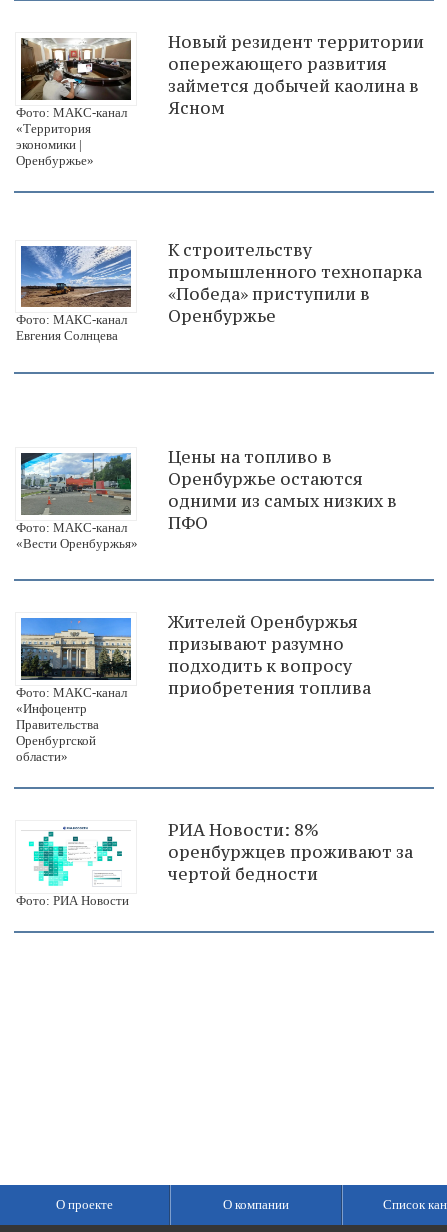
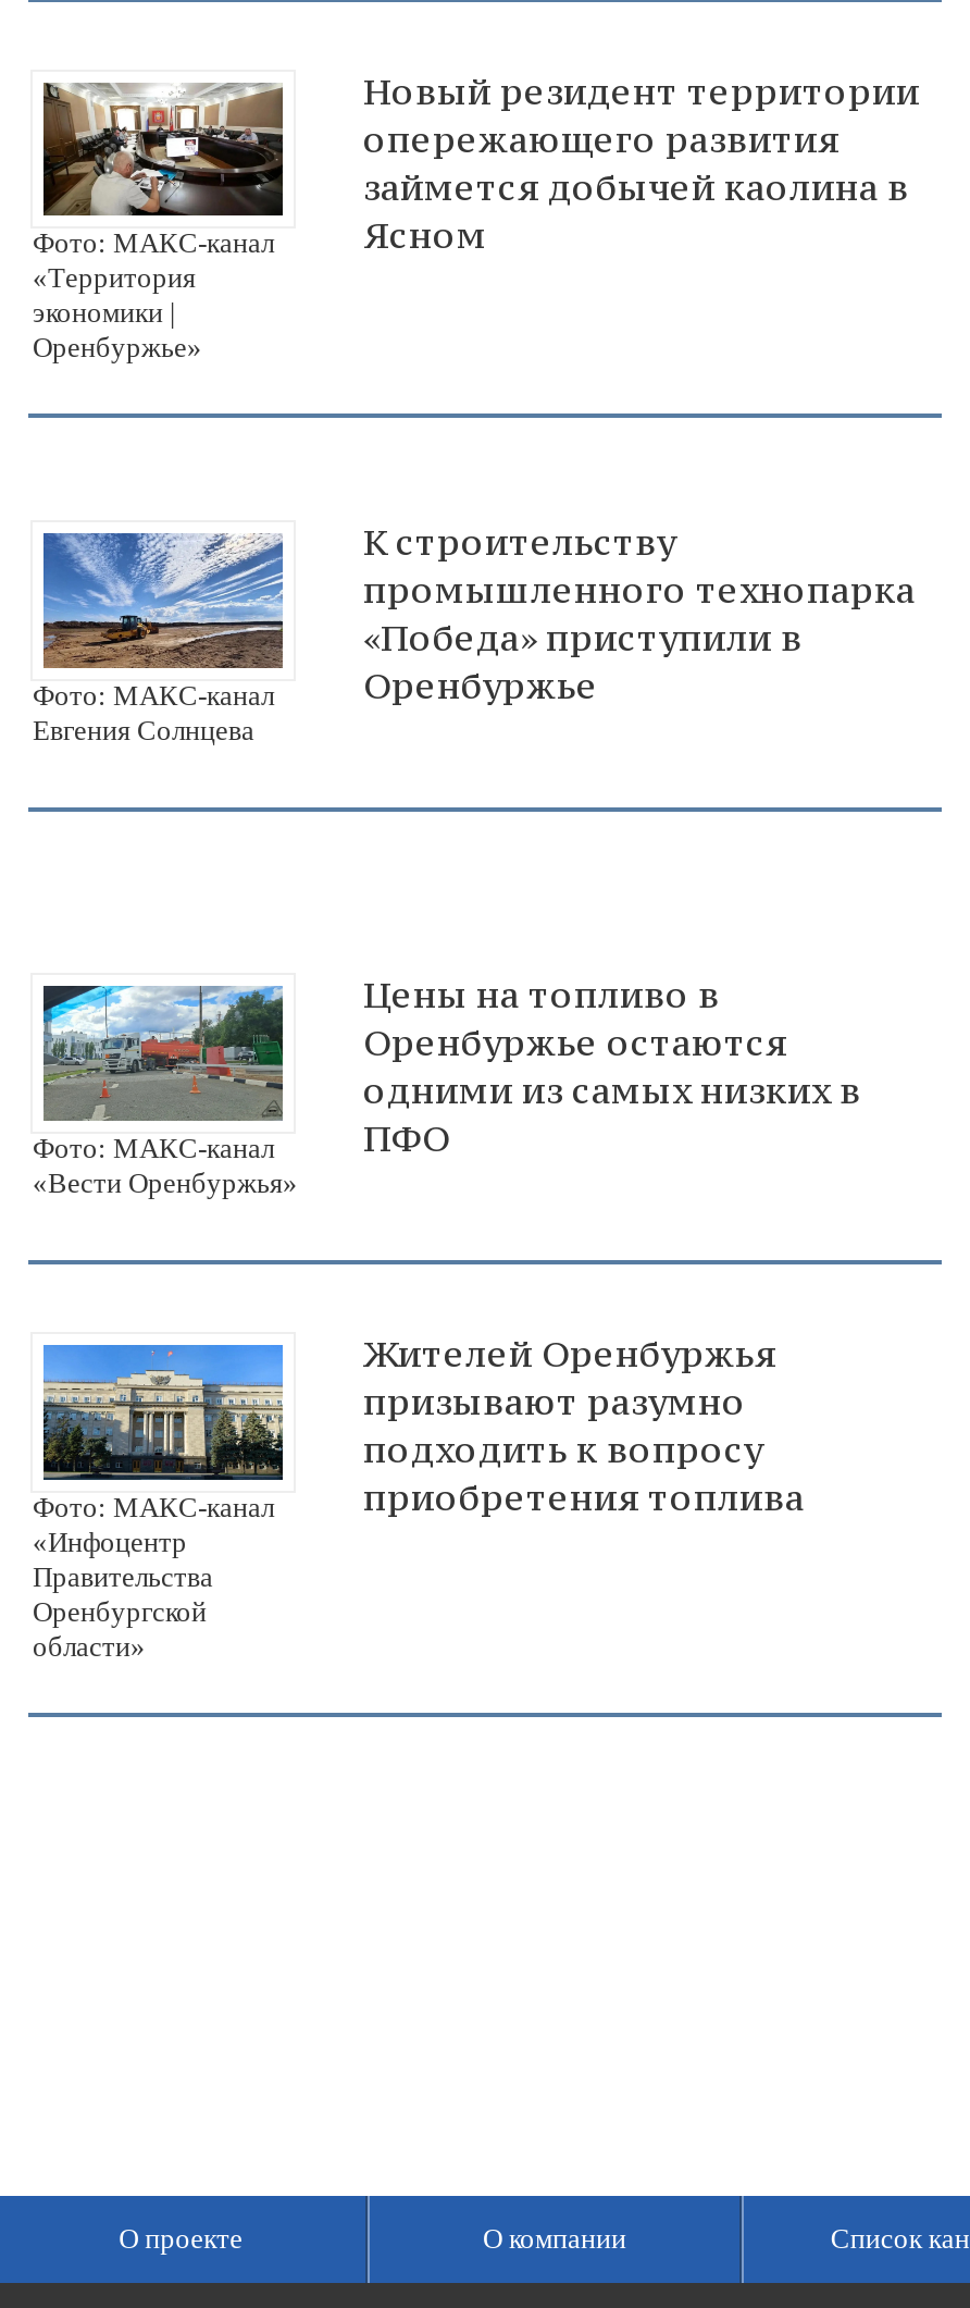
- РИА Новости: 8%
- оренбуржцев проживают за
- чертой бедности

- [image]
- Фото: РИА Новости
